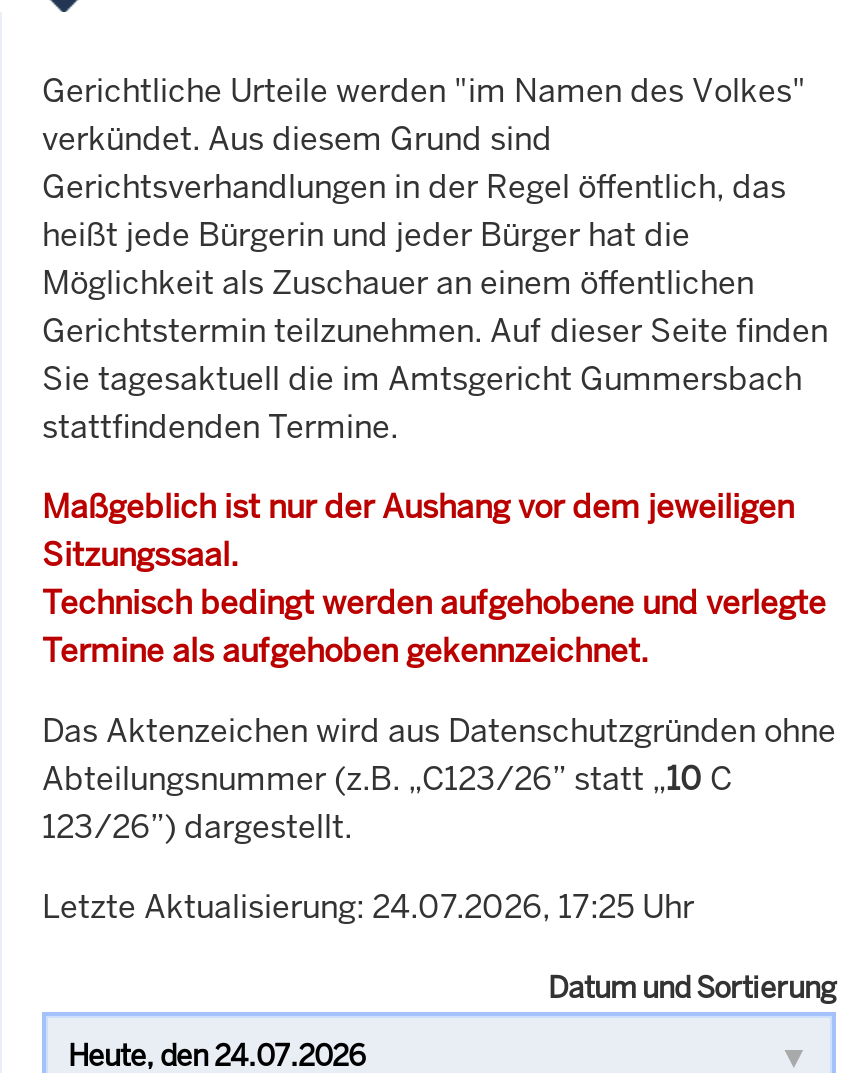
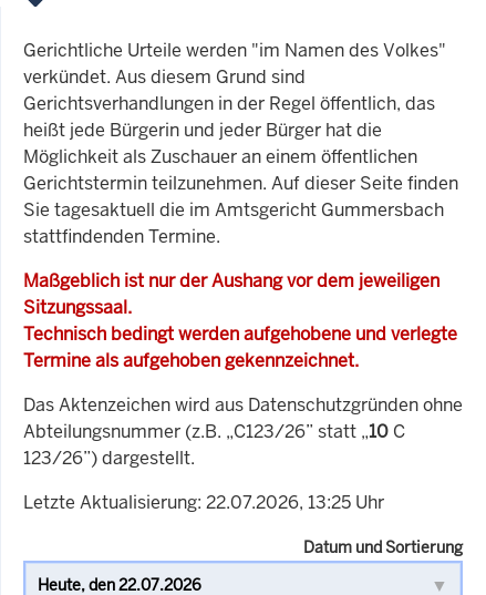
- Letzte Aktualisierung: 24.07.2026, 17:25 Uhr
+ Letzte Aktualisierung: 22.07.2026, 13:25 Uhr
